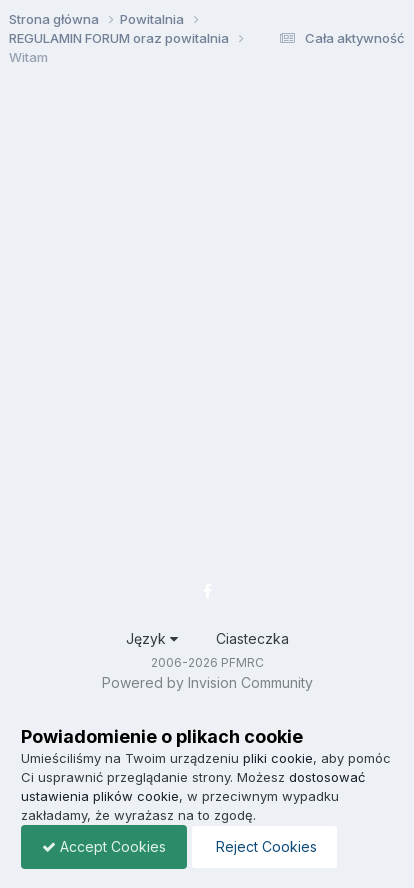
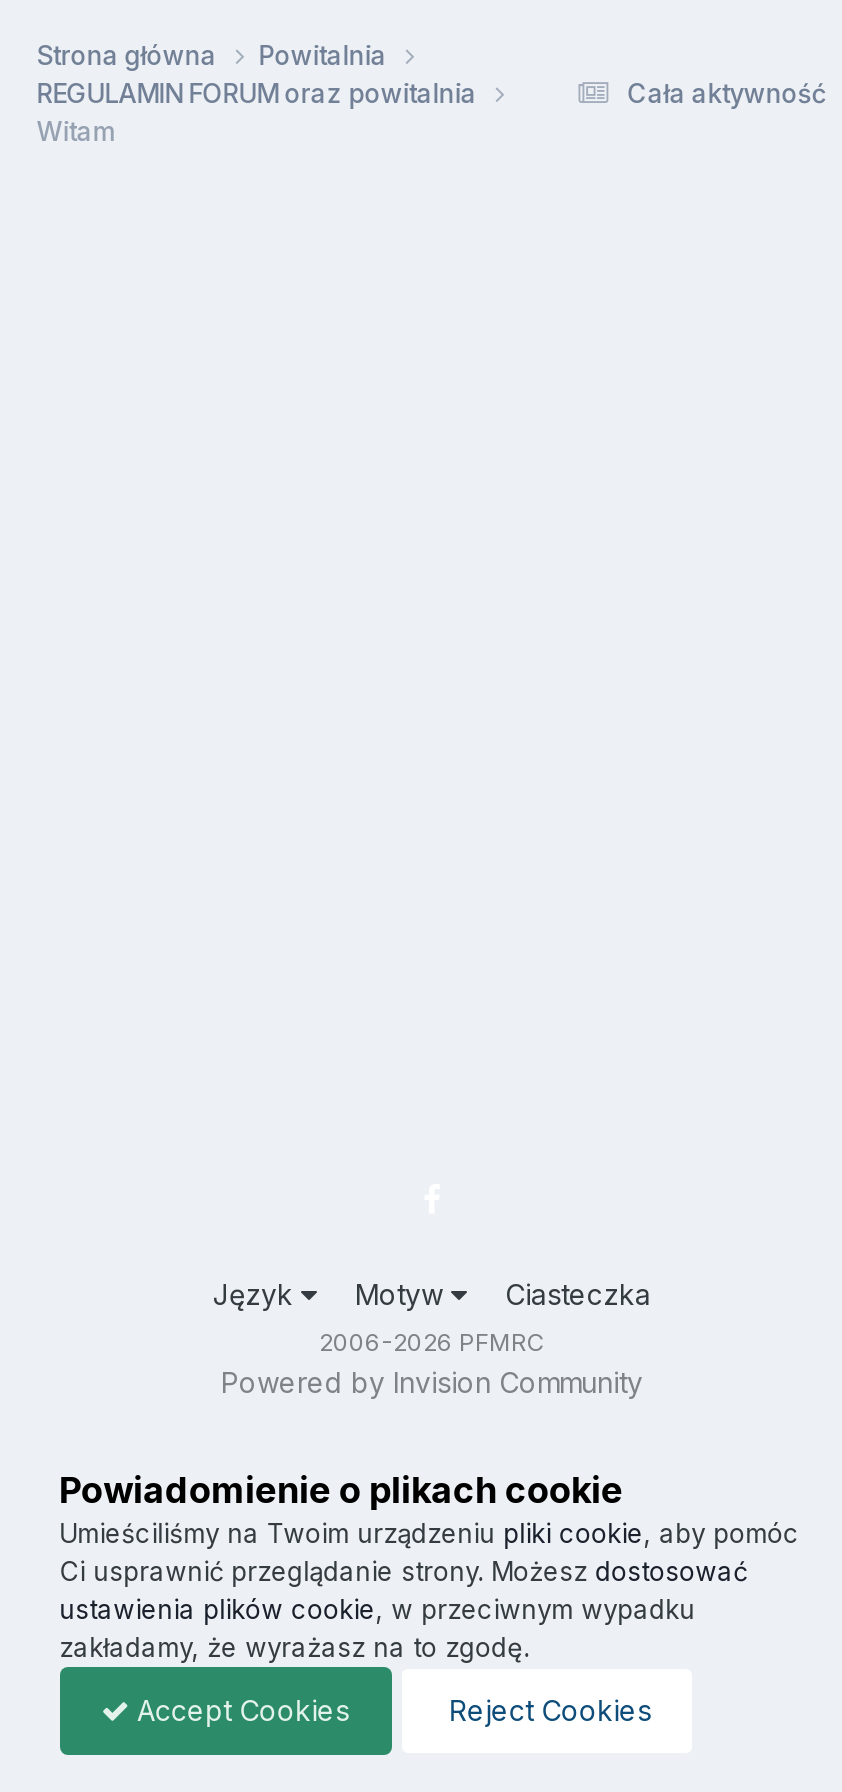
+ Motyw
